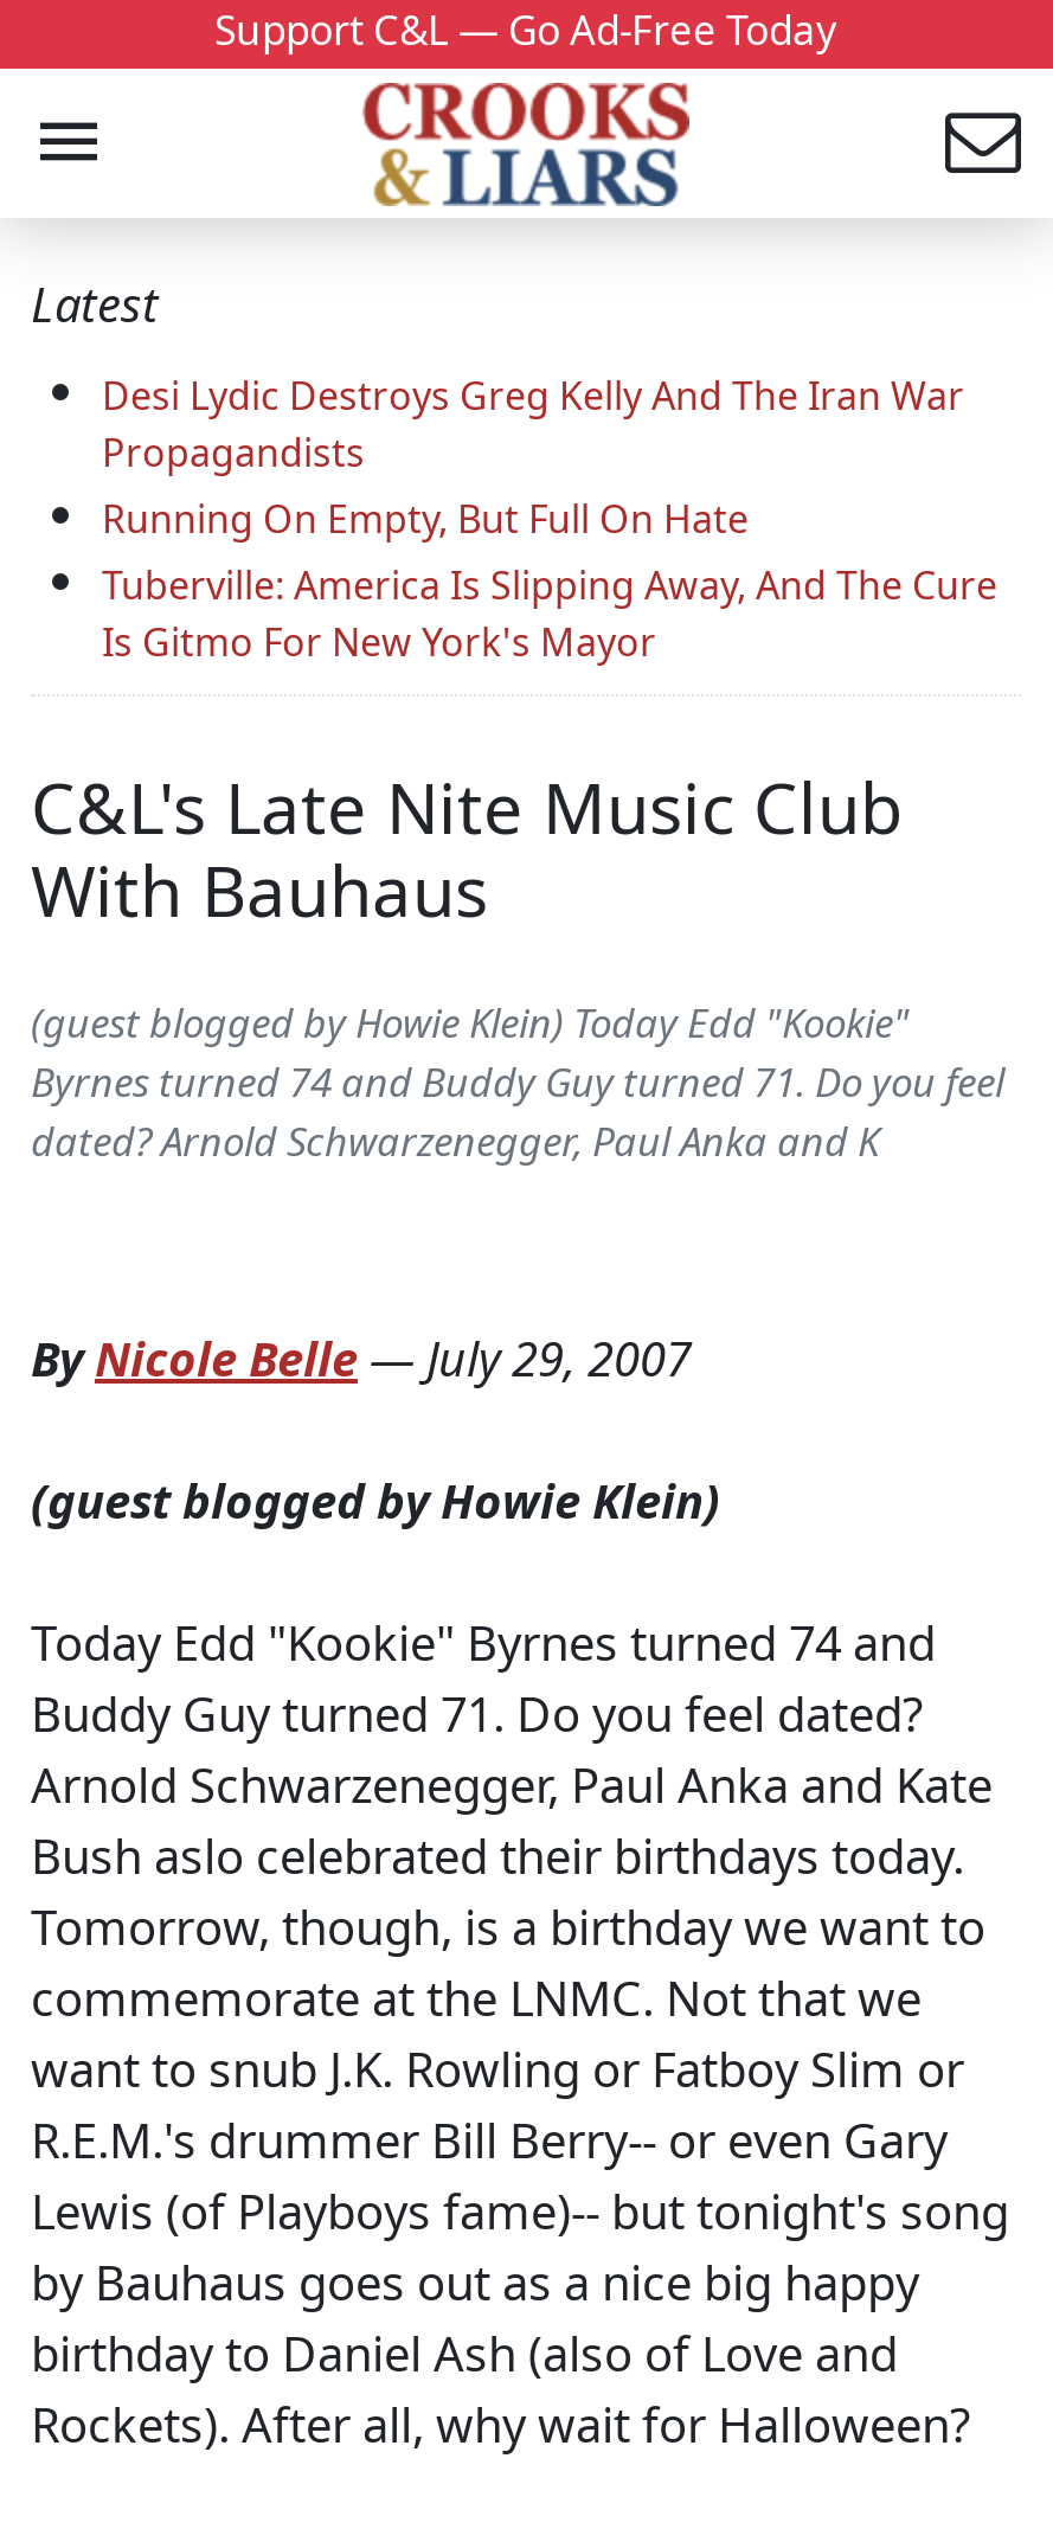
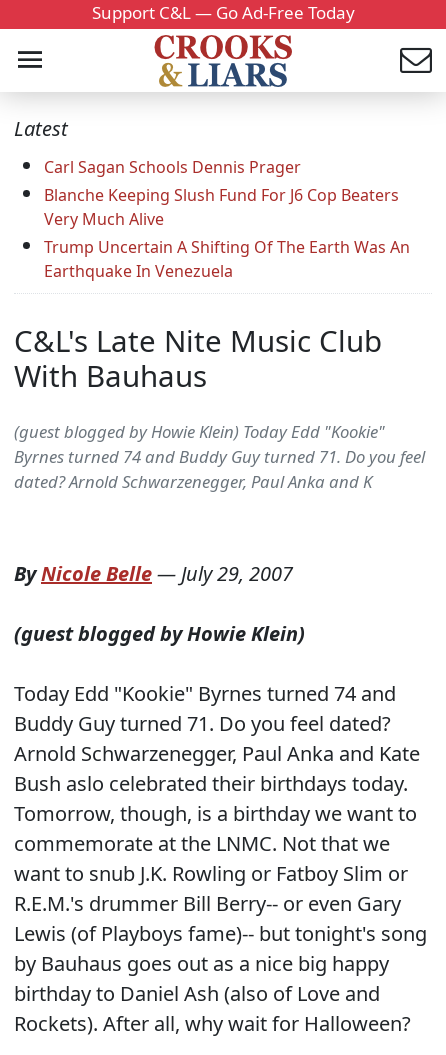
- Desi Lydic Destroys Greg Kelly And The Iran War
- Propagandists
- Running On Empty, But Full On Hate
- Tuberville: America Is Slipping Away, And The Cure
- Is Gitmo For New York's Mayor
+ Carl Sagan Schools Dennis Prager
+ Blanche Keeping Slush Fund For J6 Cop Beaters
+ Very Much Alive
+ Trump Uncertain A Shifting Of The Earth Was An
+ Earthquake In Venezuela
